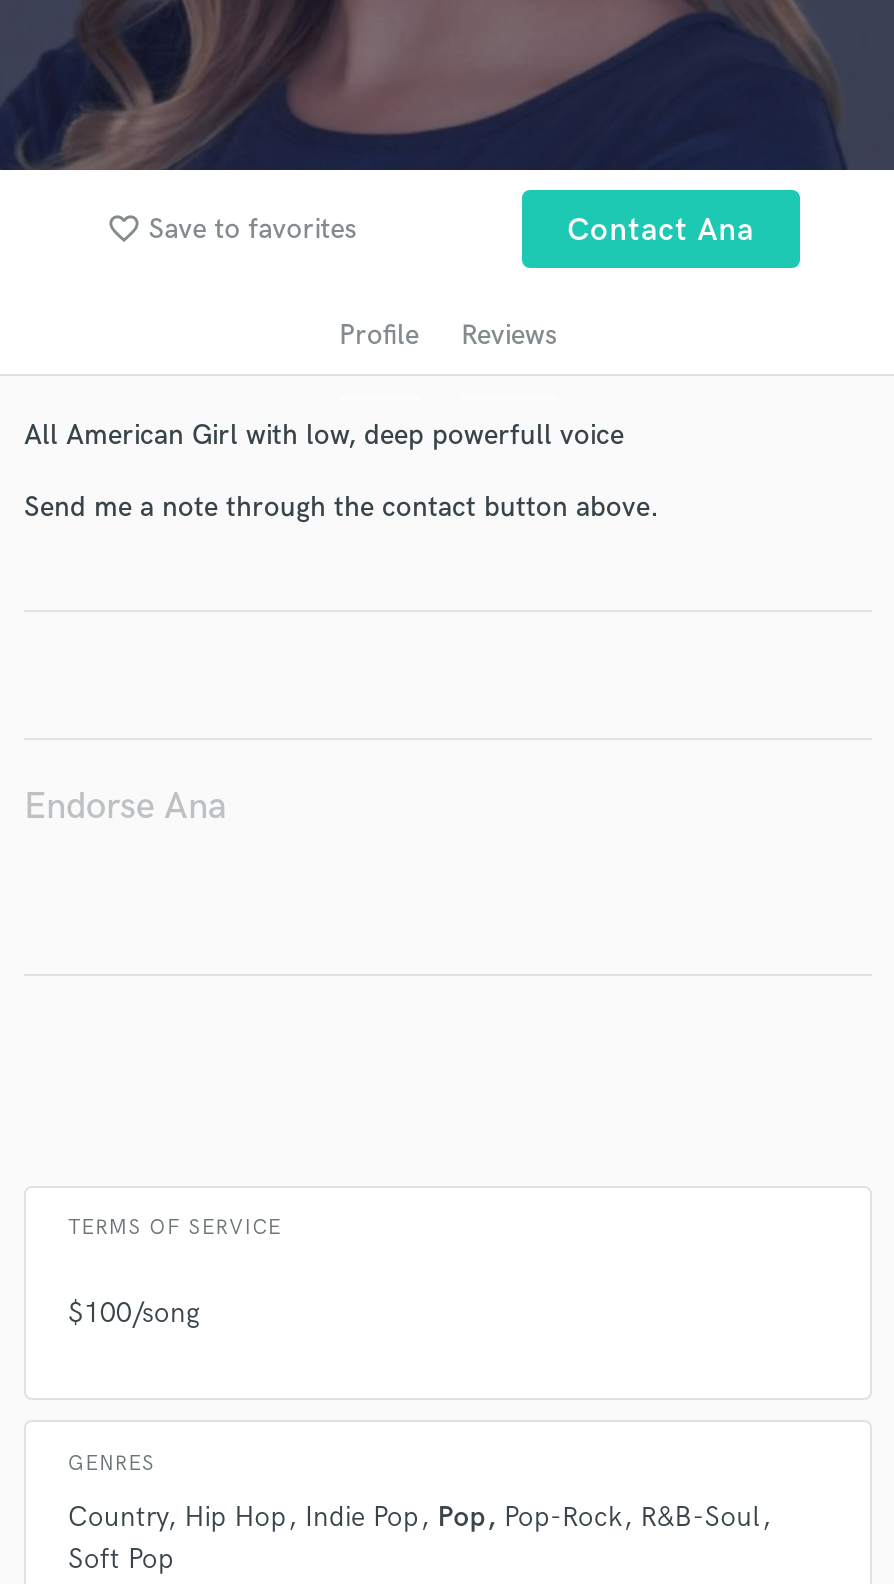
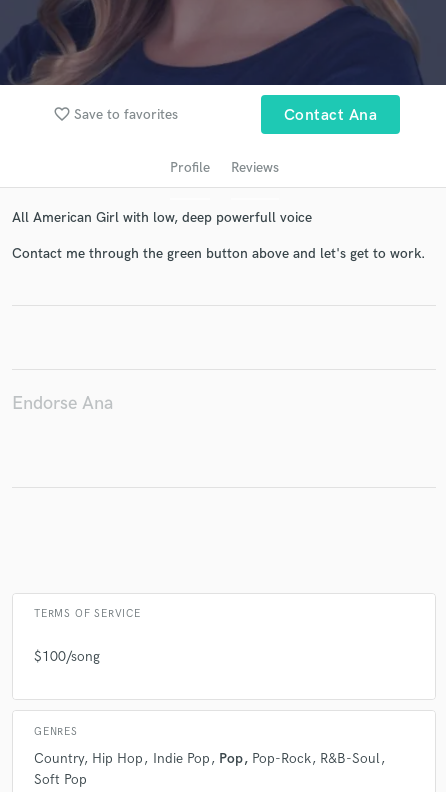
- Send me a note through the contact button above.
+ Contact me through the green button above and let's get to work.
